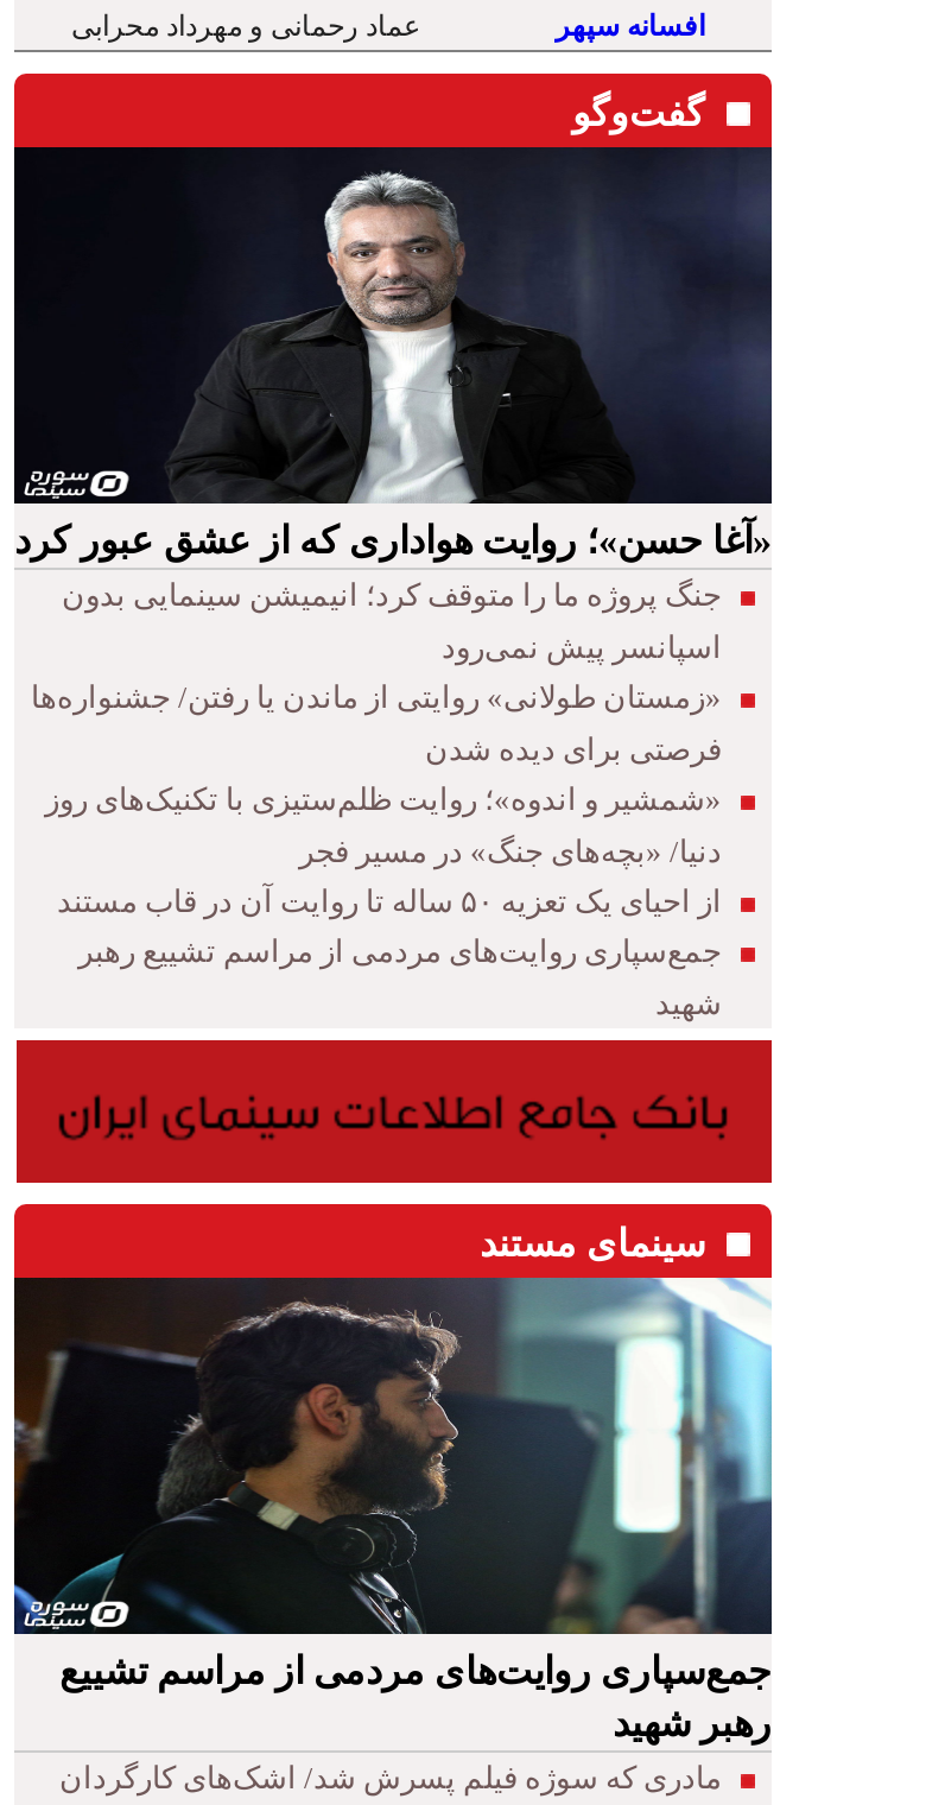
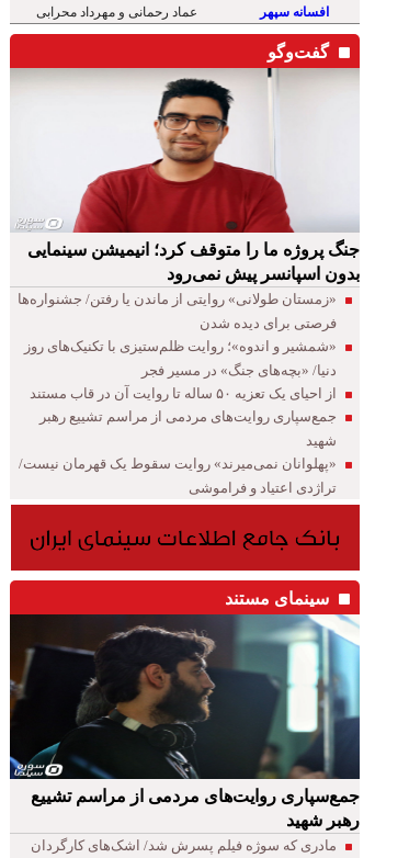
- [image]
- «آغا حسن»؛ روایت هواداری که از عشق عبور کرد
- جنگ پروژه ما را متوقف کرد؛ انیمیشن سینمایی بدون
- اسپانسر پیش نمی‌رود
+ [image]
+ جنگ پروژه ما را متوقف کرد؛ انیمیشن سینمایی
+ بدون اسپانسر پیش نمی‌رود

moved up: «زمستان طولانی» روایتی از ماندن یا رفتن/ جشنواره‌ها | فرصتی برای دیده شدن | «شمشیر و اندوه»؛ روایت ظلم‌ستیزی با تکنیک‌های روز | دنیا/ «بچه‌های جنگ» در مسیر فجر | جمع‌سپاری روایت‌های مردمی از مراسم تشییع رهبر

+ «پهلوانان نمی‌میرند» روایت سقوط یک قهرمان نیست/
+ تراژدی اعتیاد و فراموشی
